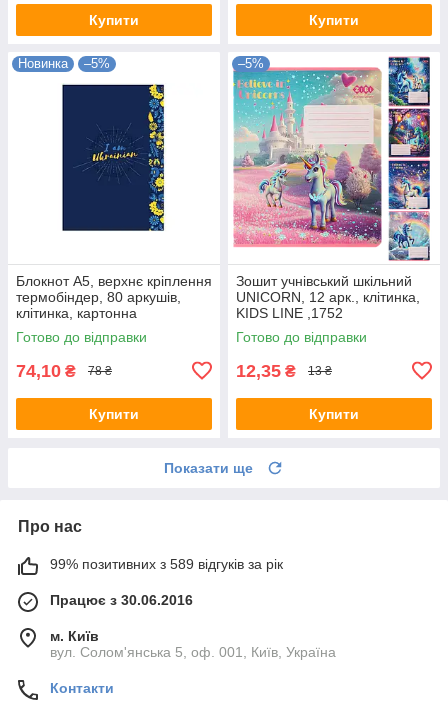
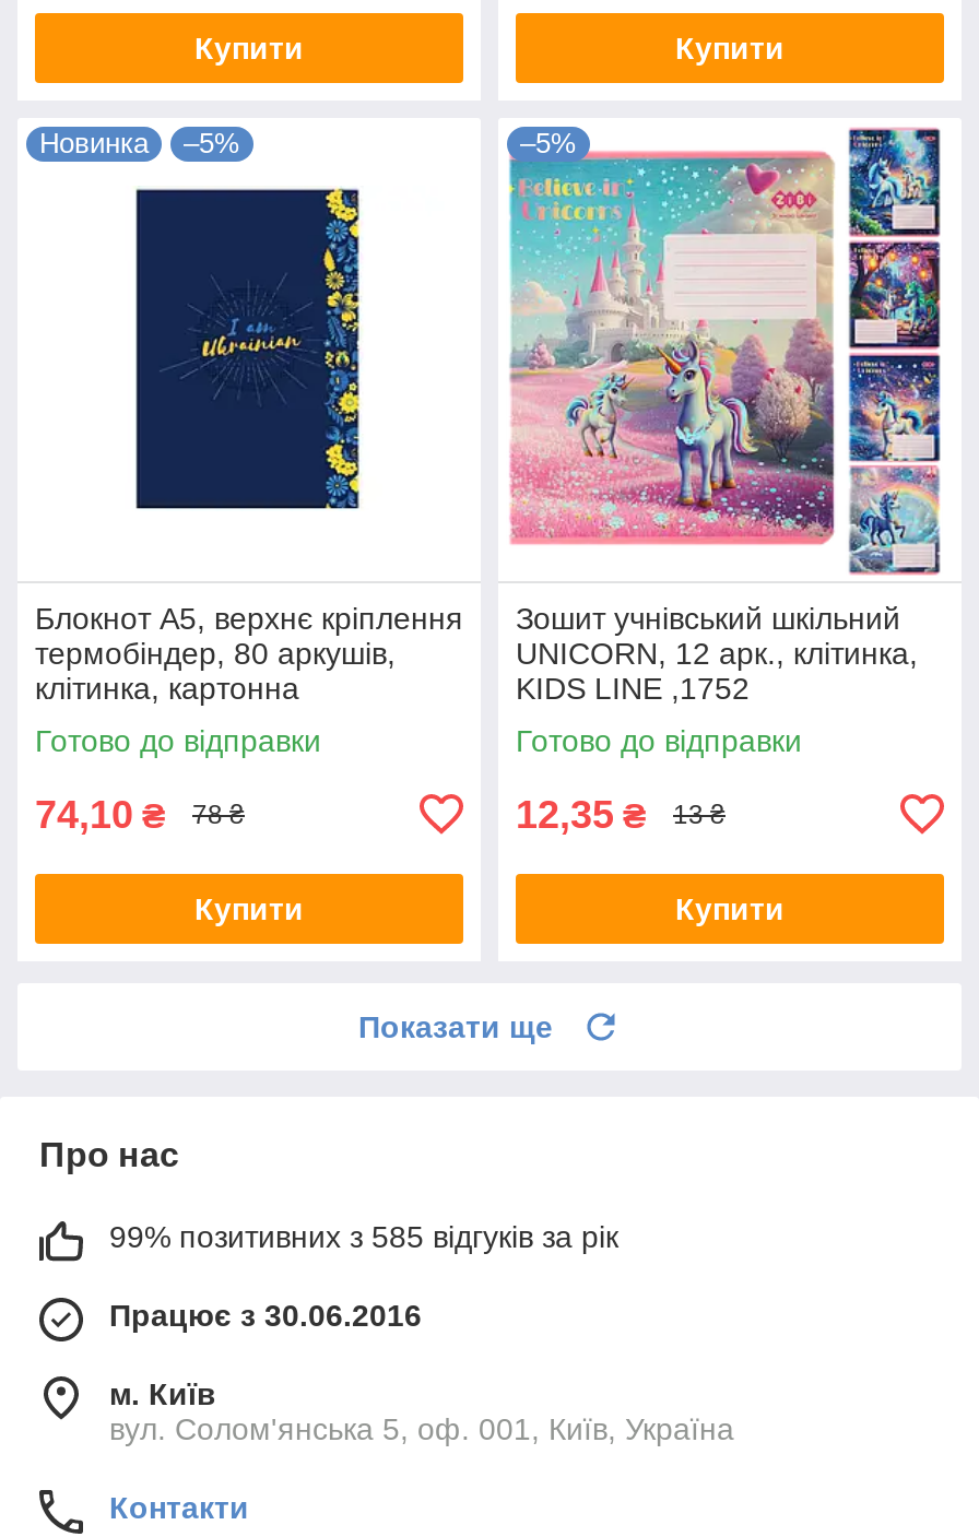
- 99% позитивних з 589 відгуків за рік
+ 99% позитивних з 585 відгуків за рік
